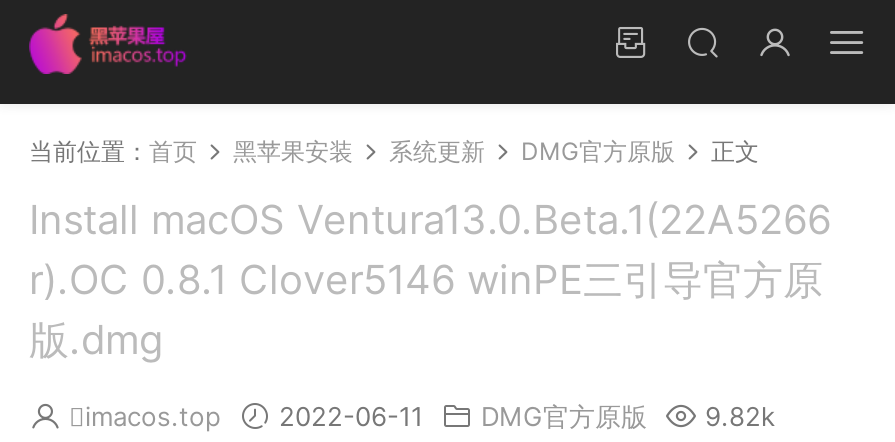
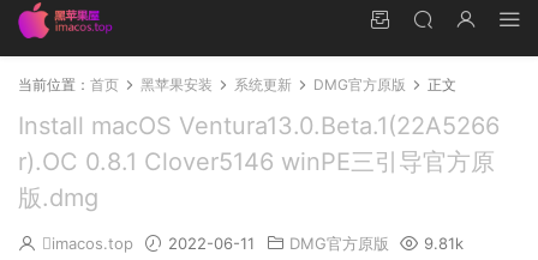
- 9.82k
+ 9.81k
